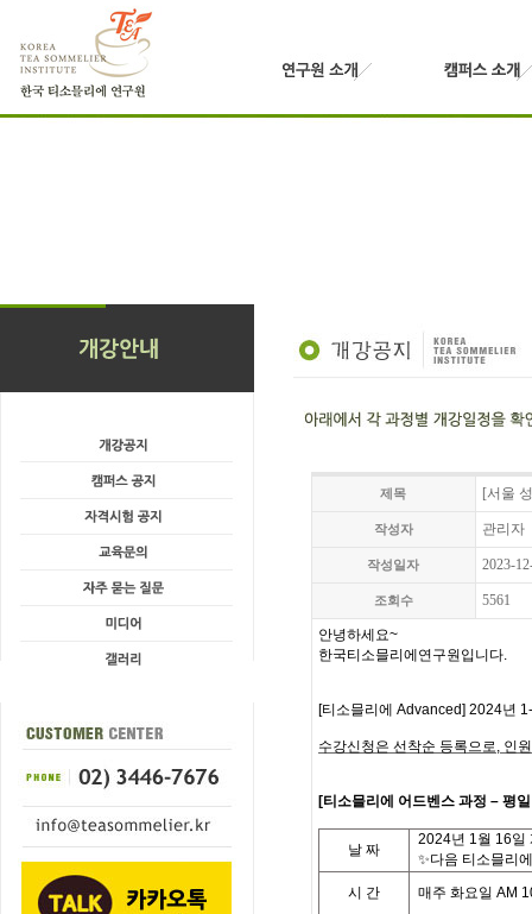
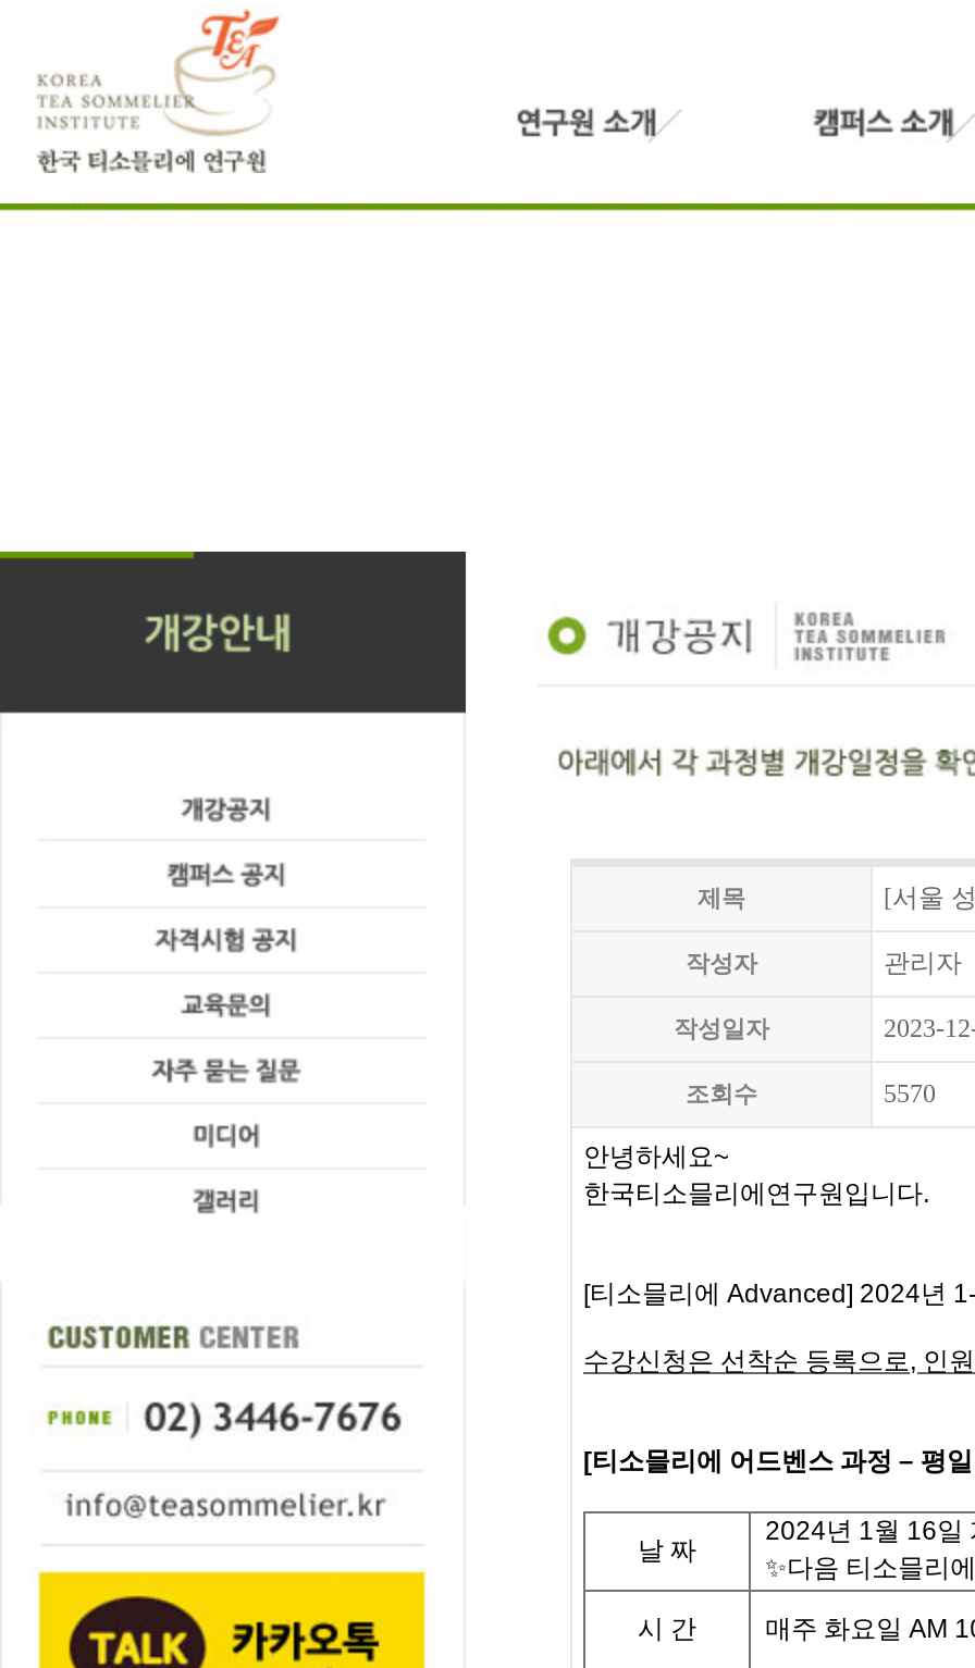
- 5561
+ 5570
